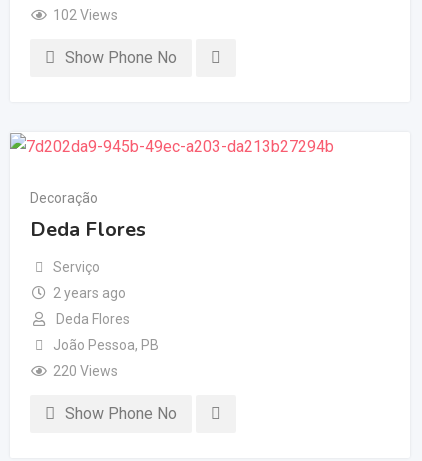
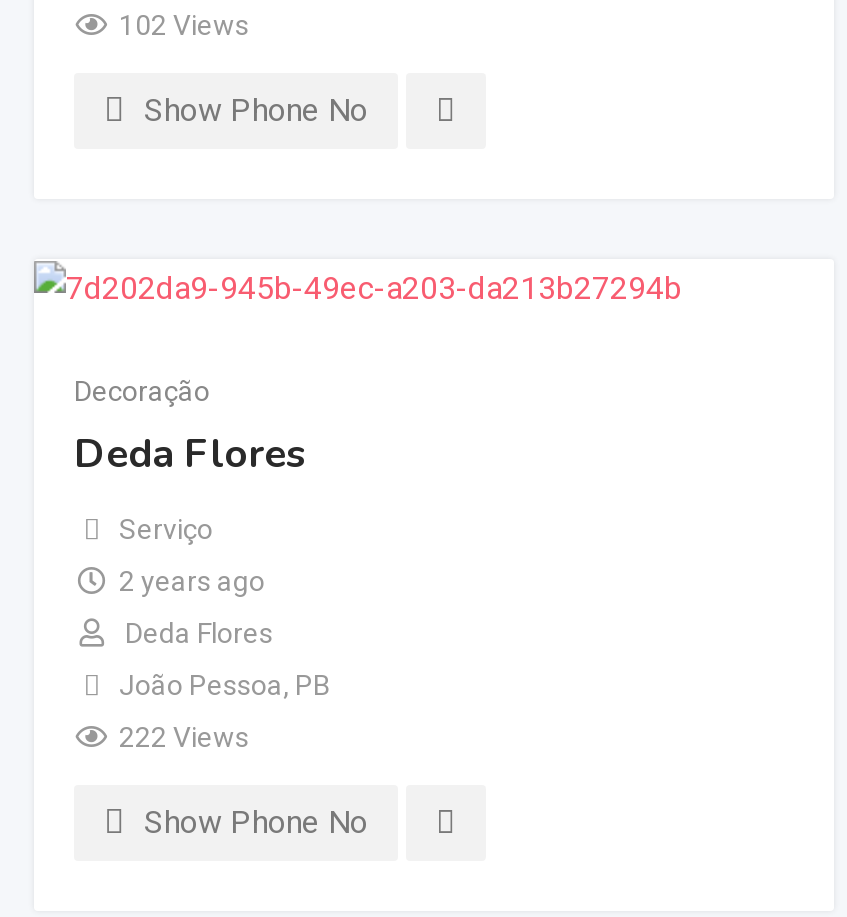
- 220 Views
+ 222 Views
